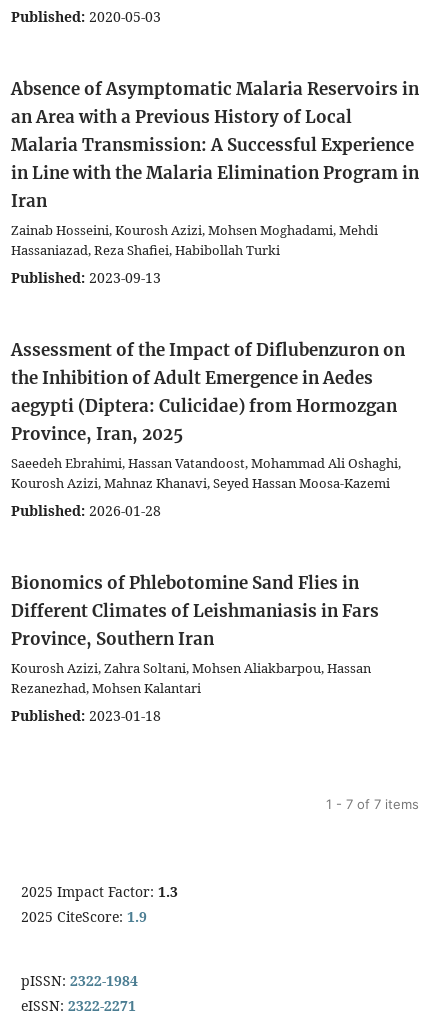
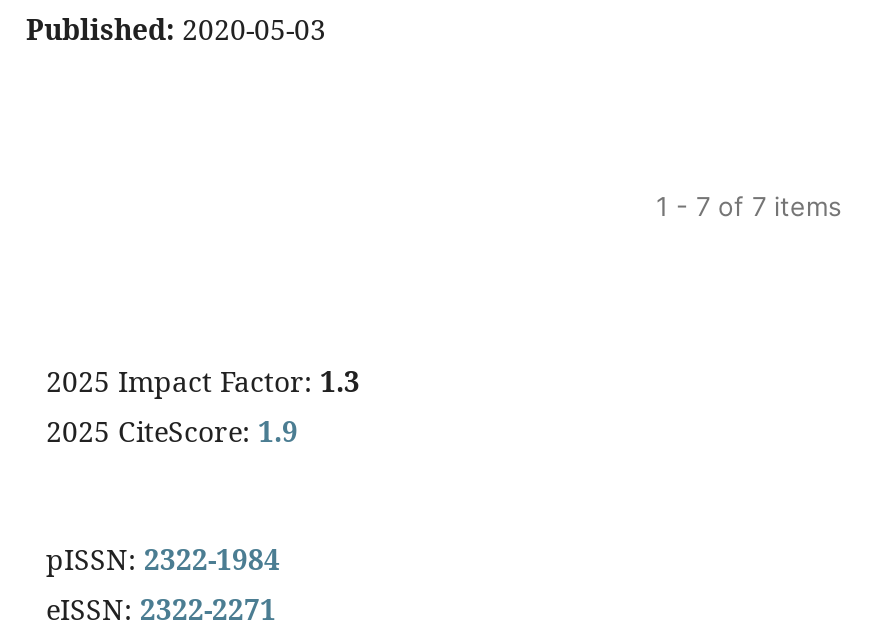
- Absence of Asymptomatic Malaria Reservoirs in
- an Area with a Previous History of Local
- Malaria Transmission: A Successful Experience
- in Line with the Malaria Elimination Program in
- Iran
- Zainab Hosseini, Kourosh Azizi, Mohsen Moghadami, Mehdi
- Hassaniazad, Reza Shafiei, Habibollah Turki
- Published: 2023-09-13
- Assessment of the Impact of Diflubenzuron on
- the Inhibition of Adult Emergence in Aedes
- aegypti (Diptera: Culicidae) from Hormozgan
- Province, Iran, 2025
- Saeedeh Ebrahimi, Hassan Vatandoost, Mohammad Ali Oshaghi,
- Kourosh Azizi, Mahnaz Khanavi, Seyed Hassan Moosa-Kazemi
- Published: 2026-01-28
- Bionomics of Phlebotomine Sand Flies in
- Different Climates of Leishmaniasis in Fars
- Province, Southern Iran
- Kourosh Azizi, Zahra Soltani, Mohsen Aliakbarpou, Hassan
- Rezanezhad, Mohsen Kalantari
- Published: 2023-01-18
